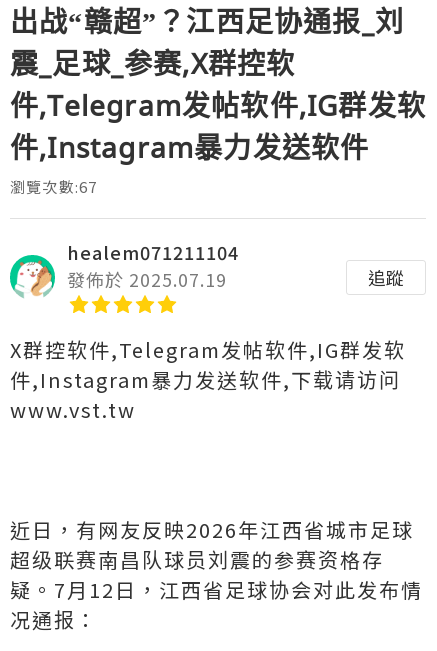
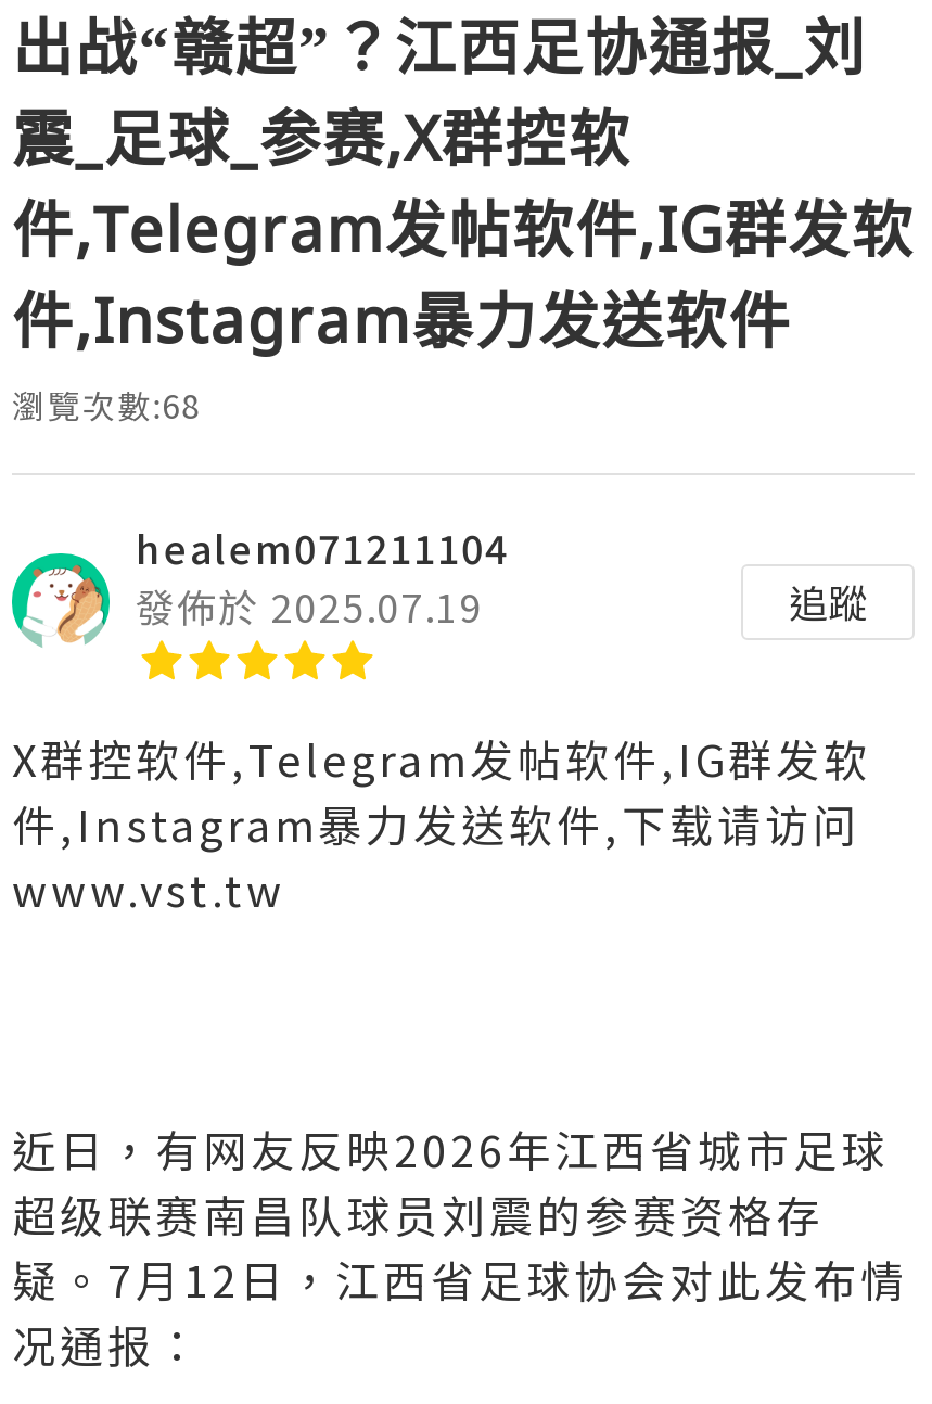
- 瀏覽次數:67
+ 瀏覽次數:68
